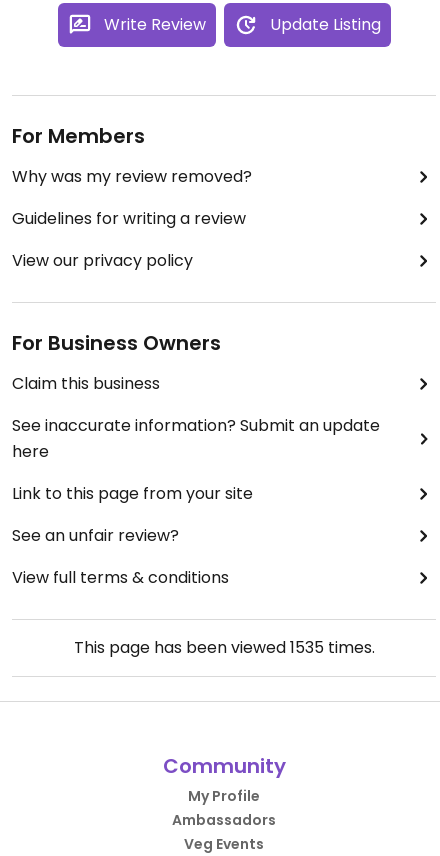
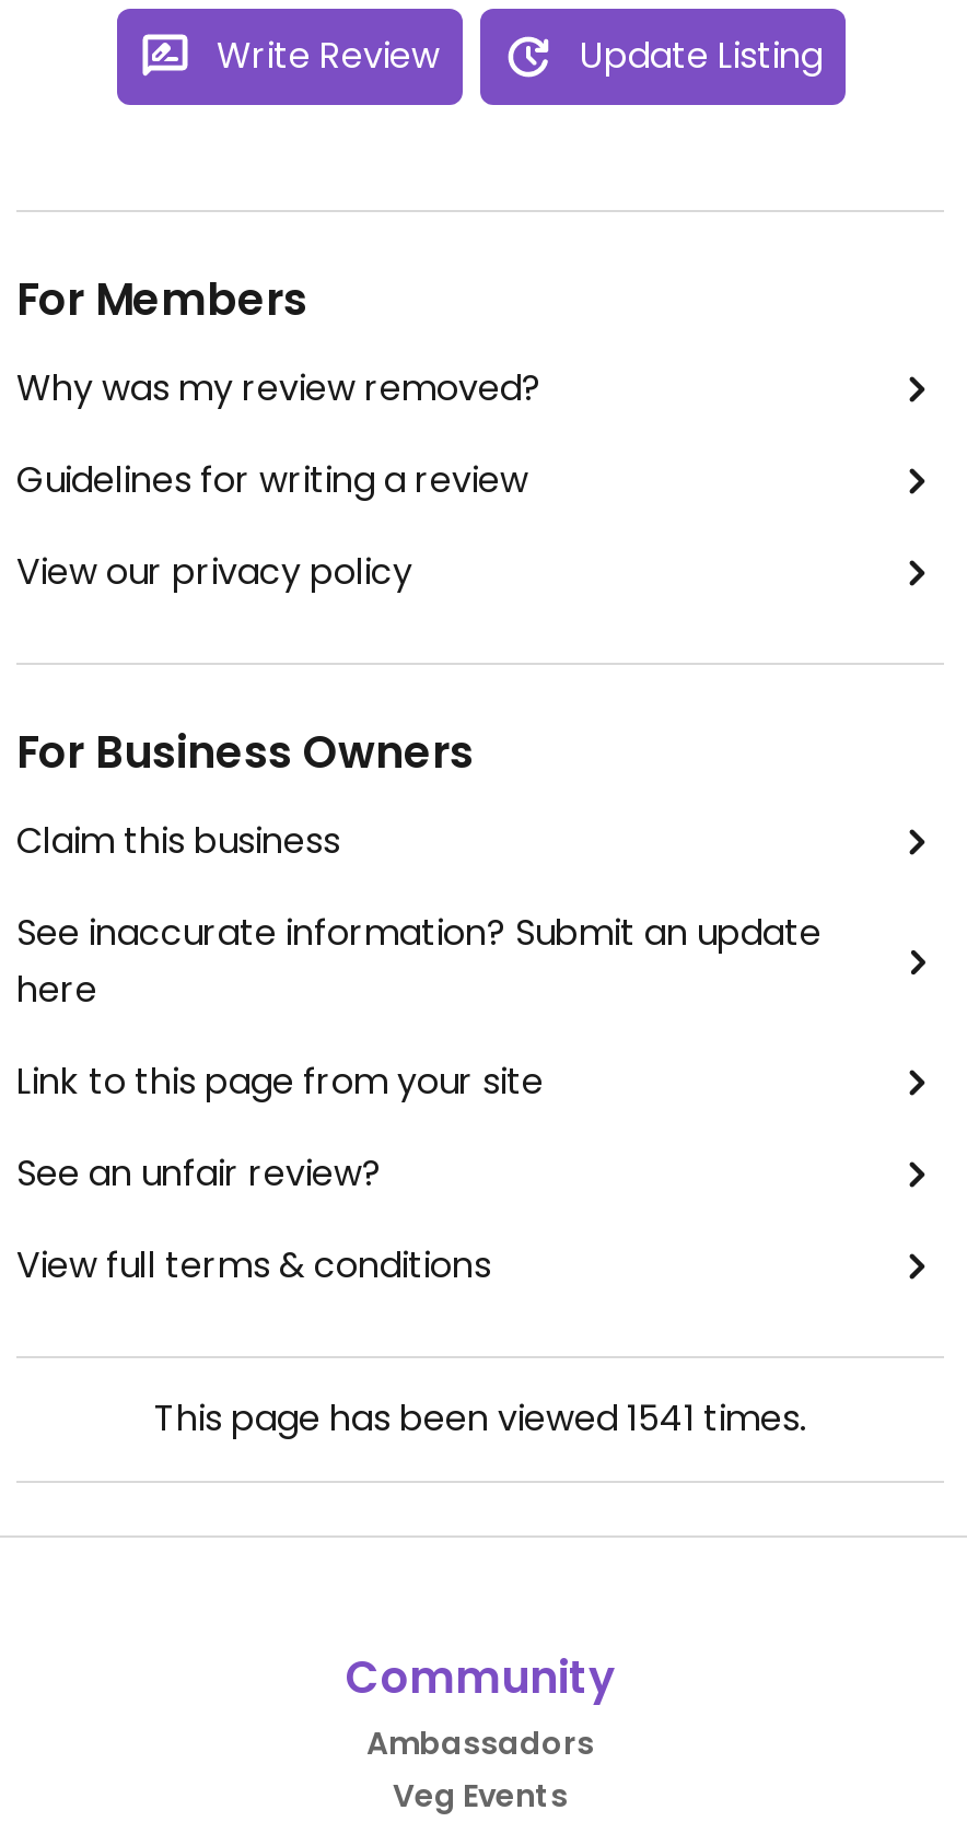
- This page has been viewed 1535 times.
+ This page has been viewed 1541 times.

- My Profile
